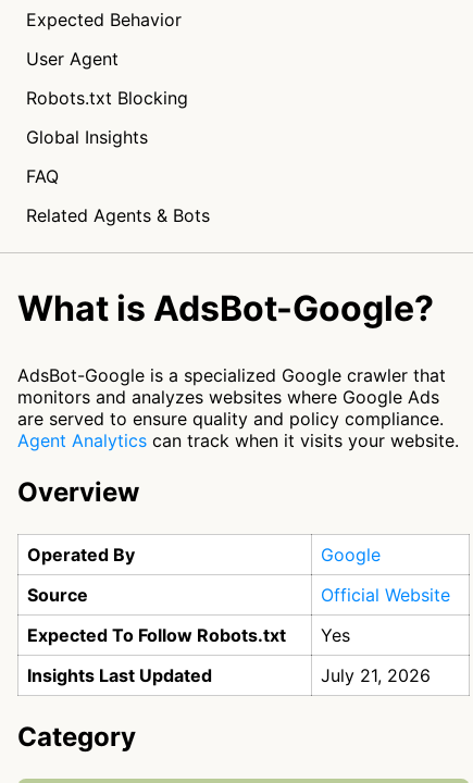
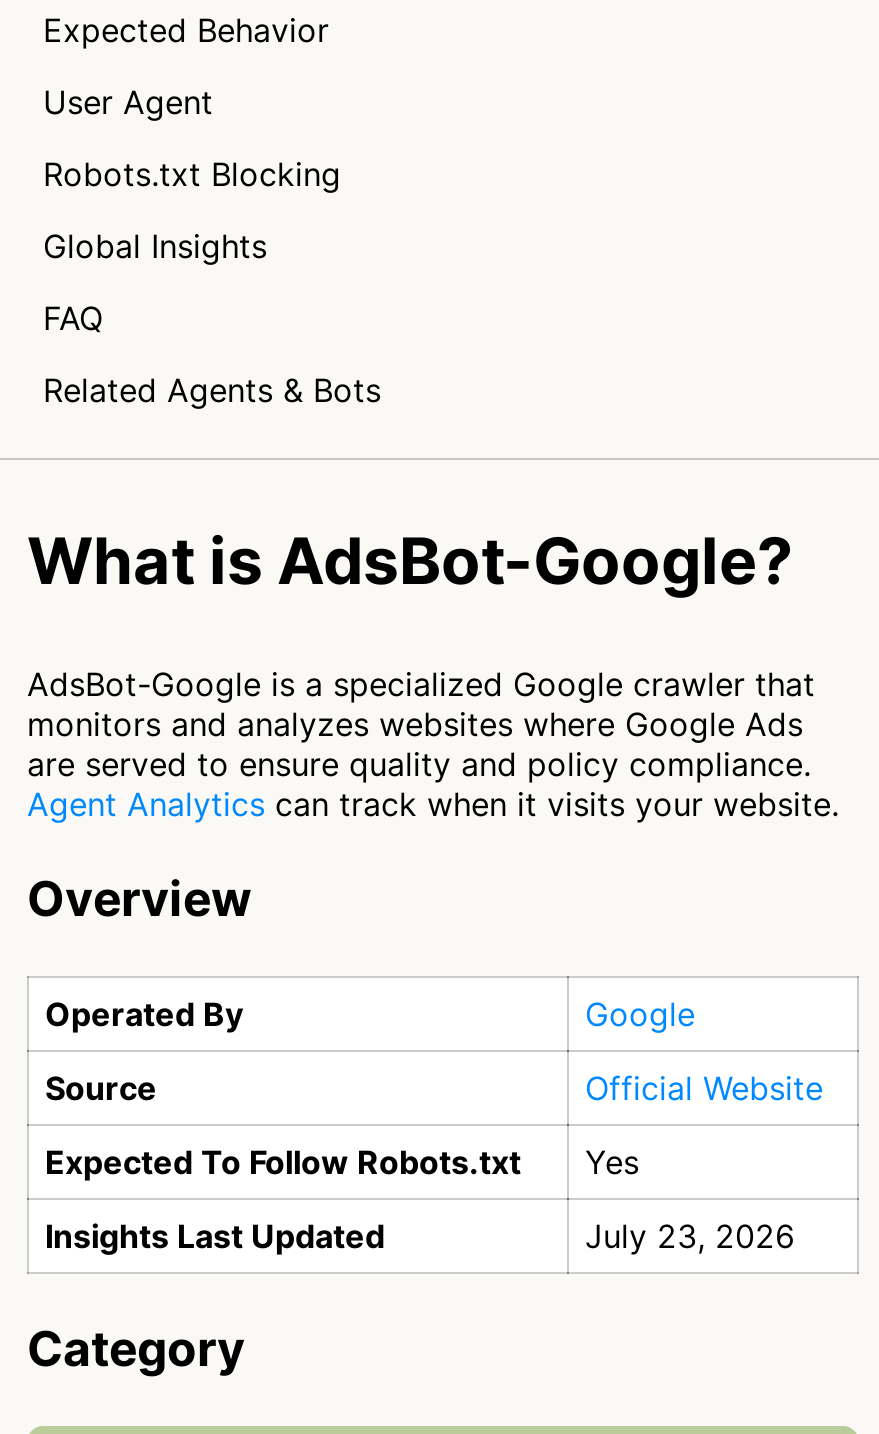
- July 21, 2026
+ July 23, 2026
